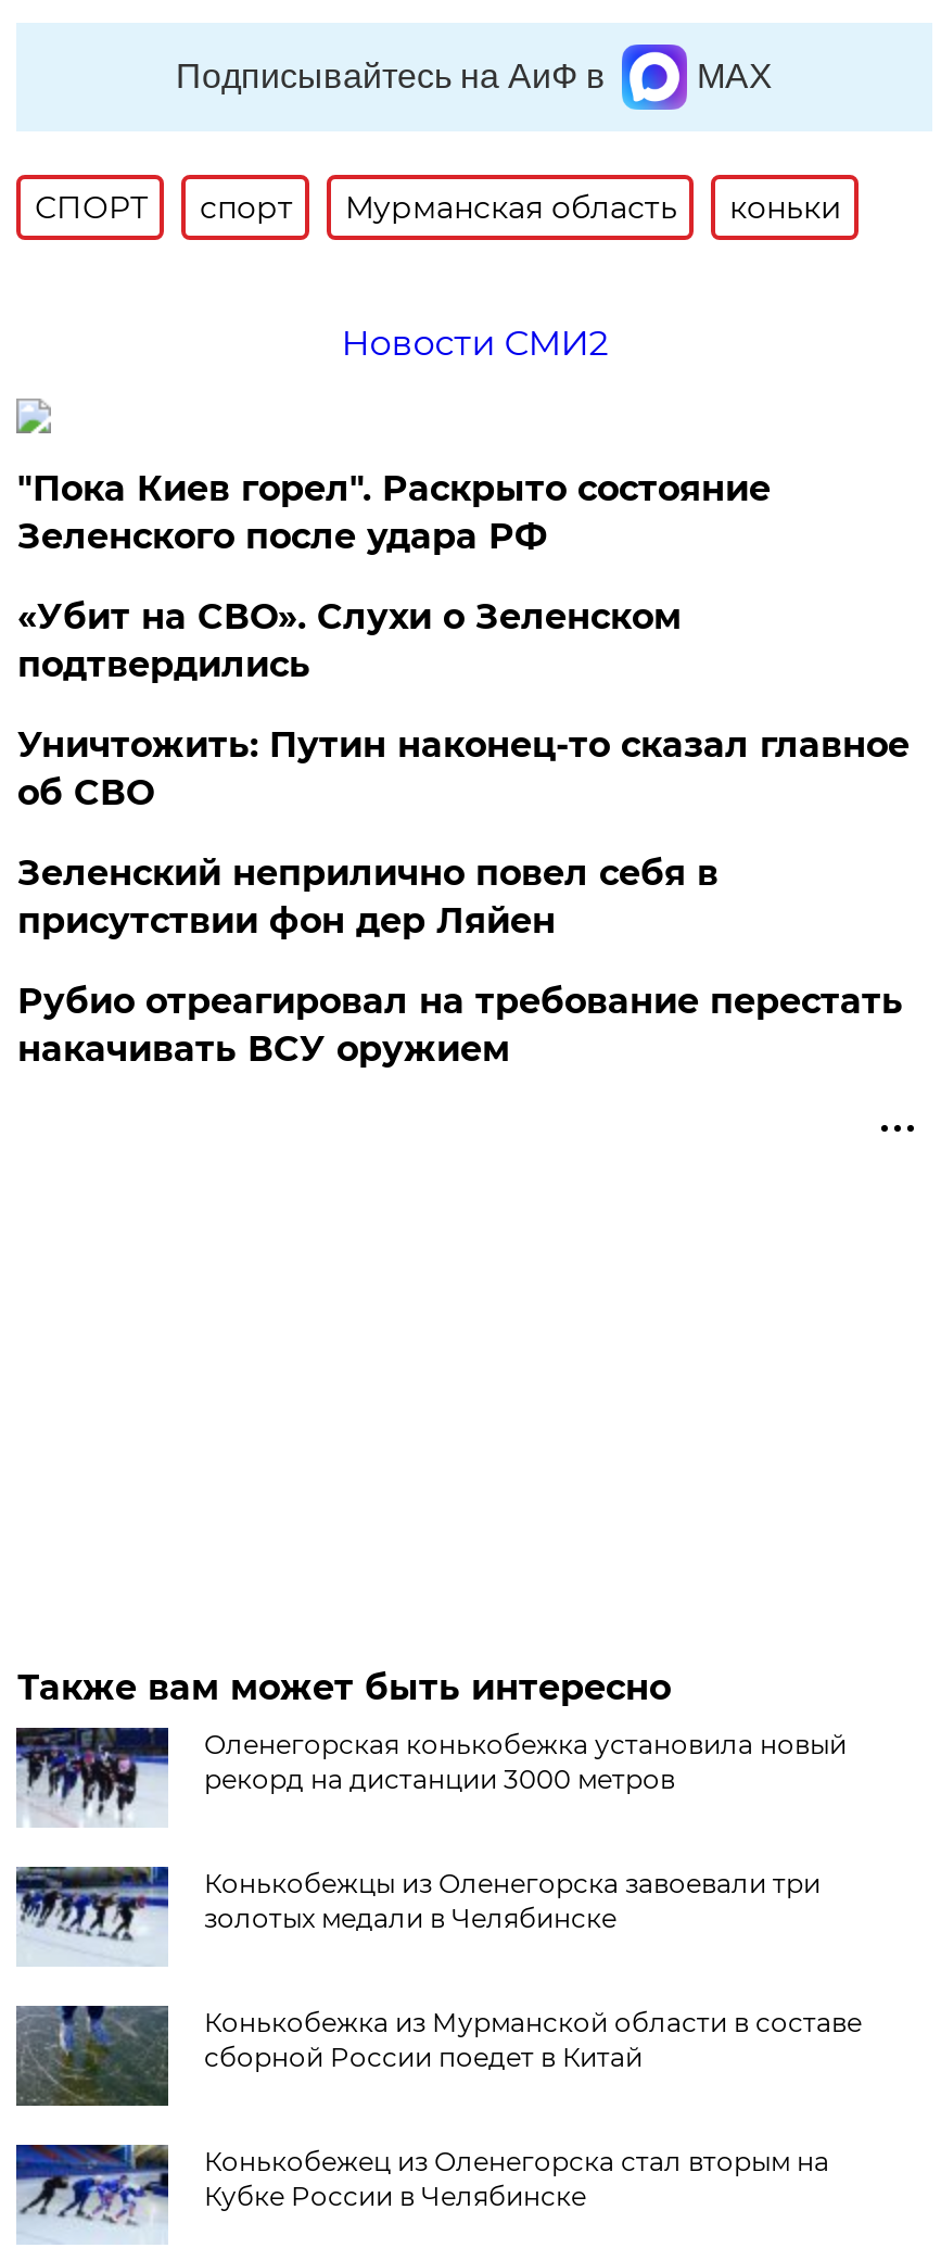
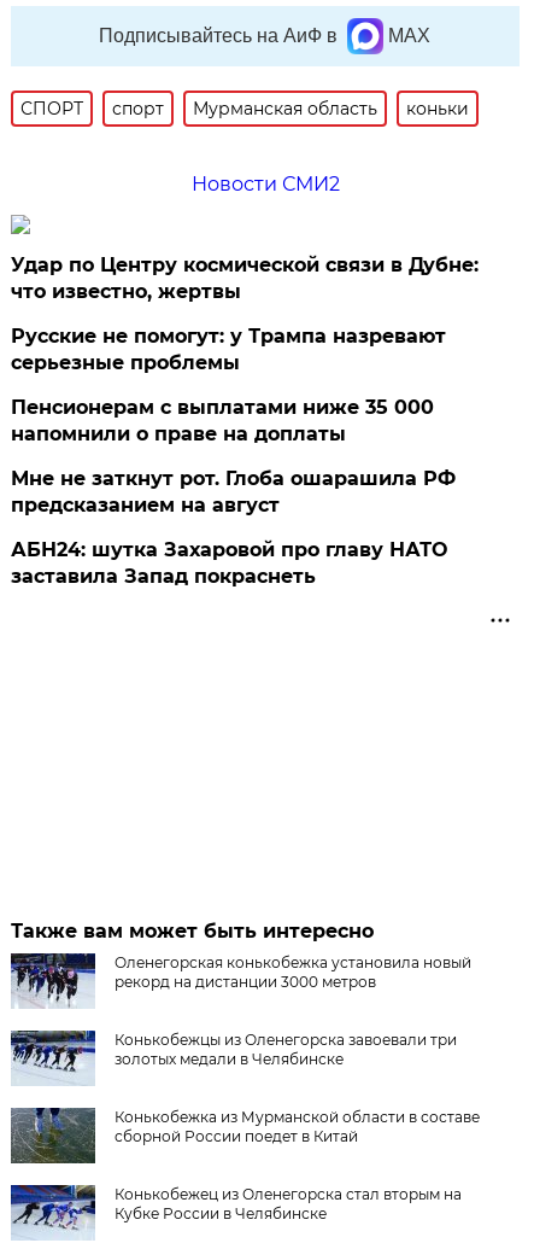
- "Пока Киев горел". Раскрыто состояние
- Зеленского после удара РФ
+ Удар по Центру космической связи в Дубне:
+ что известно, жертвы

- «Убит на СВО». Слухи о Зеленском
- подтвердились
+ Русские не помогут: у Трампа назревают
+ серьезные проблемы

- Уничтожить: Путин наконец-то сказал главное
- об СВО
+ Пенсионерам с выплатами ниже 35 000
+ напомнили о праве на доплаты

- Зеленский неприлично повел cебя в
- присутствии фон дер Ляйен
+ Мне не заткнут рот. Глоба ошарашила РФ
+ предсказанием на август

- Рубио отреагировал на требование перестать
- накачивать ВСУ оружием
+ АБН24: шутка Захаровой про главу НАТО
+ заставила Запад покраснеть
